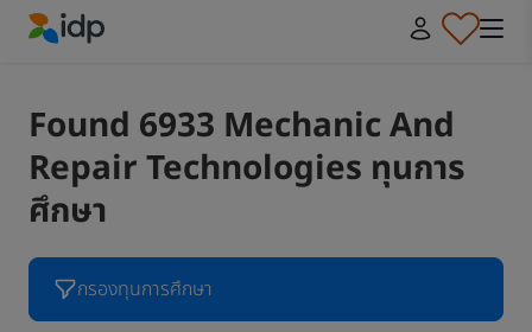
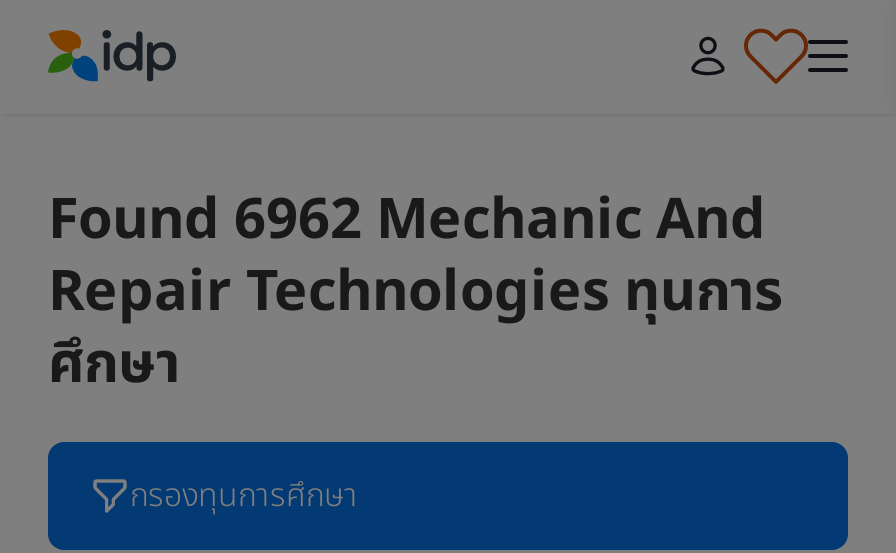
- Found 6933 Mechanic And
+ Found 6962 Mechanic And
